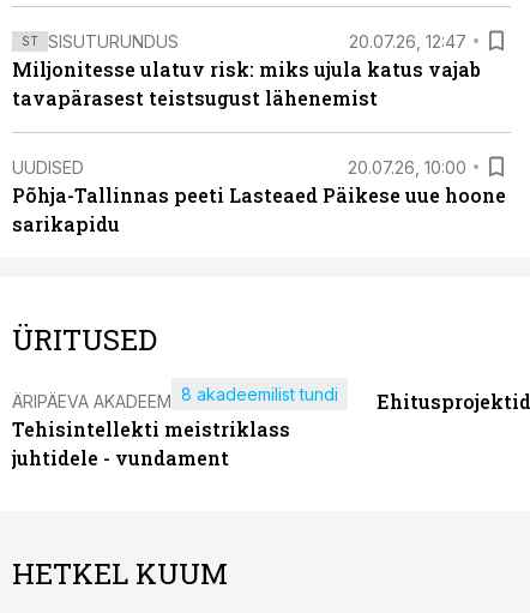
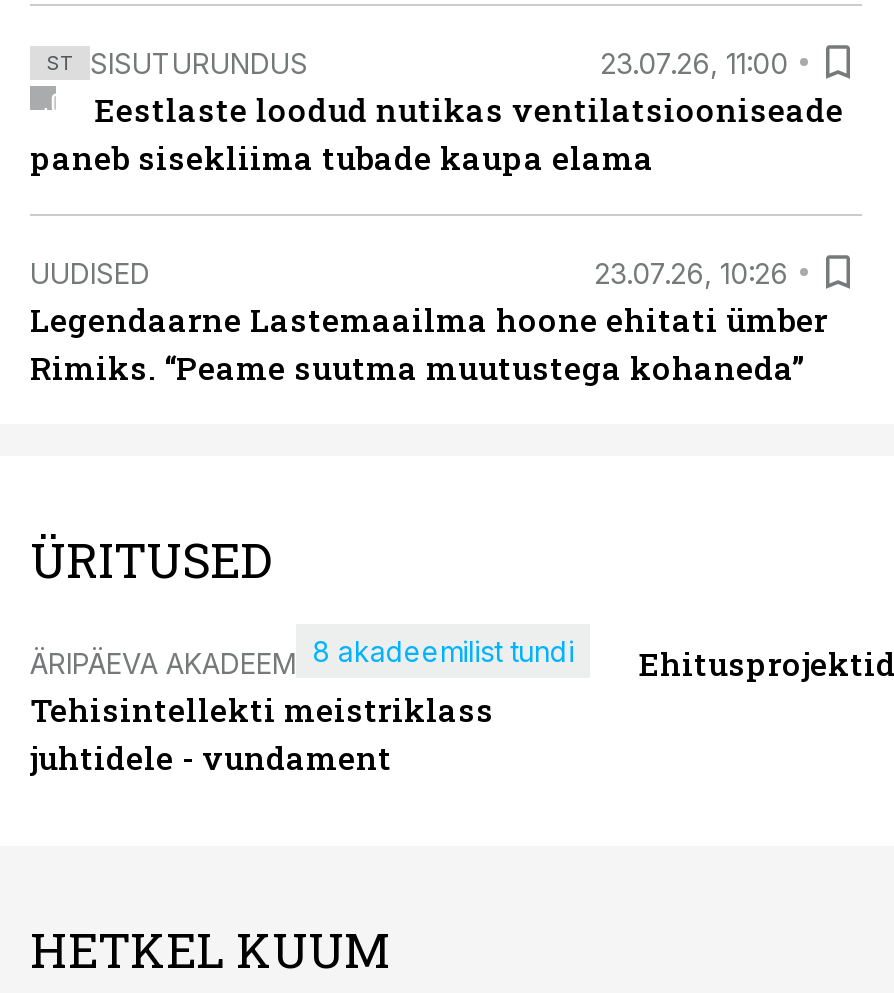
- 20.07.26, 12:47
- Miljonitesse ulatuv risk: miks ujula katus vajab
- tavapärasest teistsugust lähenemist
+ 23.07.26, 11:00
+ Eestlaste loodud nutikas ventilatsiooniseade
+ paneb sisekliima tubade kaupa elama

- 20.07.26, 10:00
- Põhja-Tallinnas peeti Lasteaed Päikese uue hoone
- sarikapidu
+ 23.07.26, 10:26
+ Legendaarne Lastemaailma hoone ehitati ümber
+ Rimiks. “Peame suutma muutustega kohaneda”
